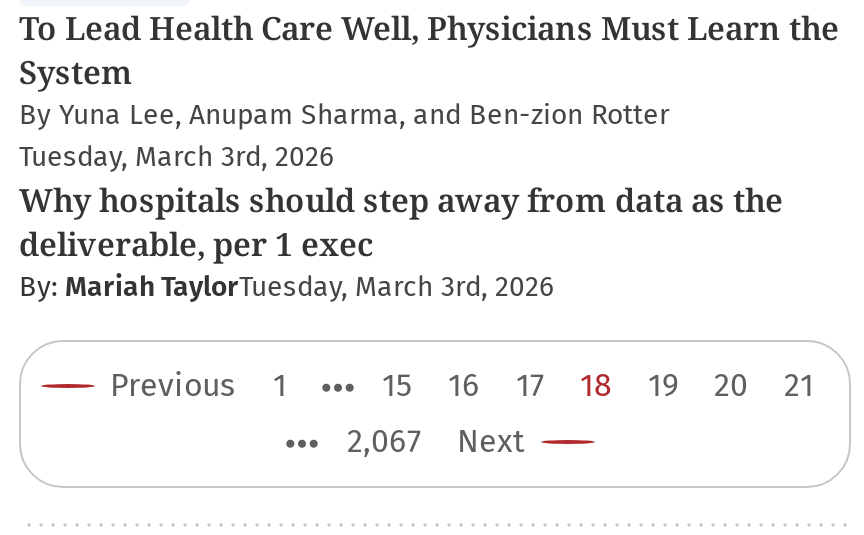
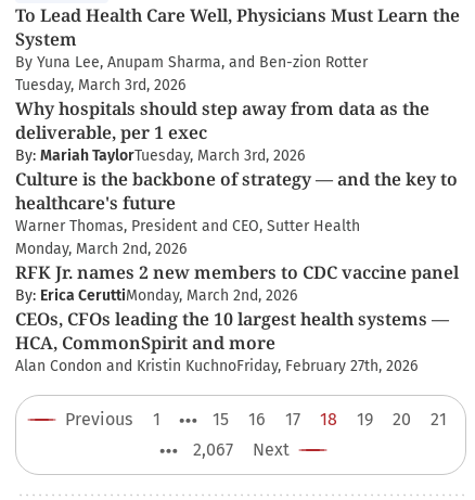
+ Culture is the backbone of strategy — and the key to
+ healthcare's future
+ Warner Thomas, President and CEO, Sutter Health
+ Monday, March 2nd, 2026
+ RFK Jr. names 2 new members to CDC vaccine panel
+ By: Erica CeruttiMonday, March 2nd, 2026
+ CEOs, CFOs leading the 10 largest health systems —
+ HCA, CommonSpirit and more
+ Alan Condon and Kristin KuchnoFriday, February 27th, 2026
